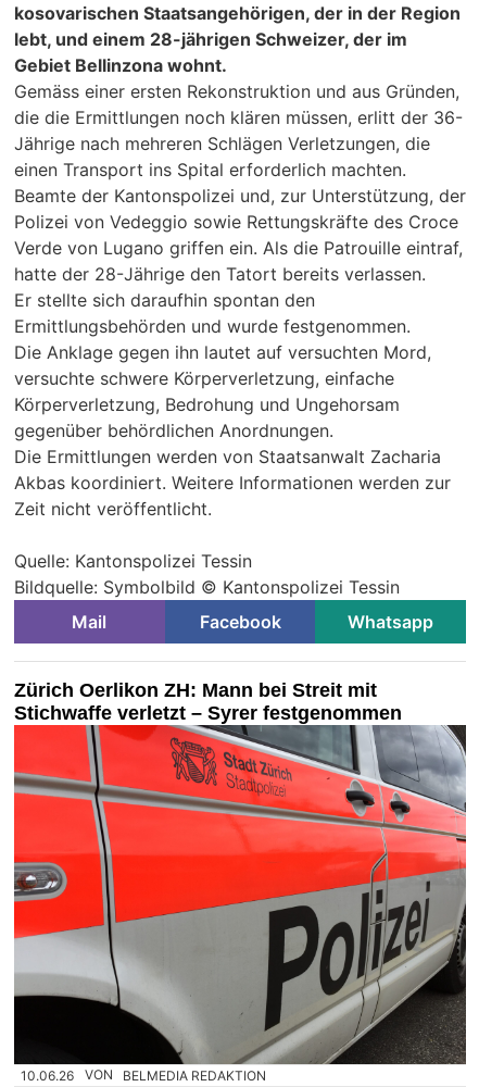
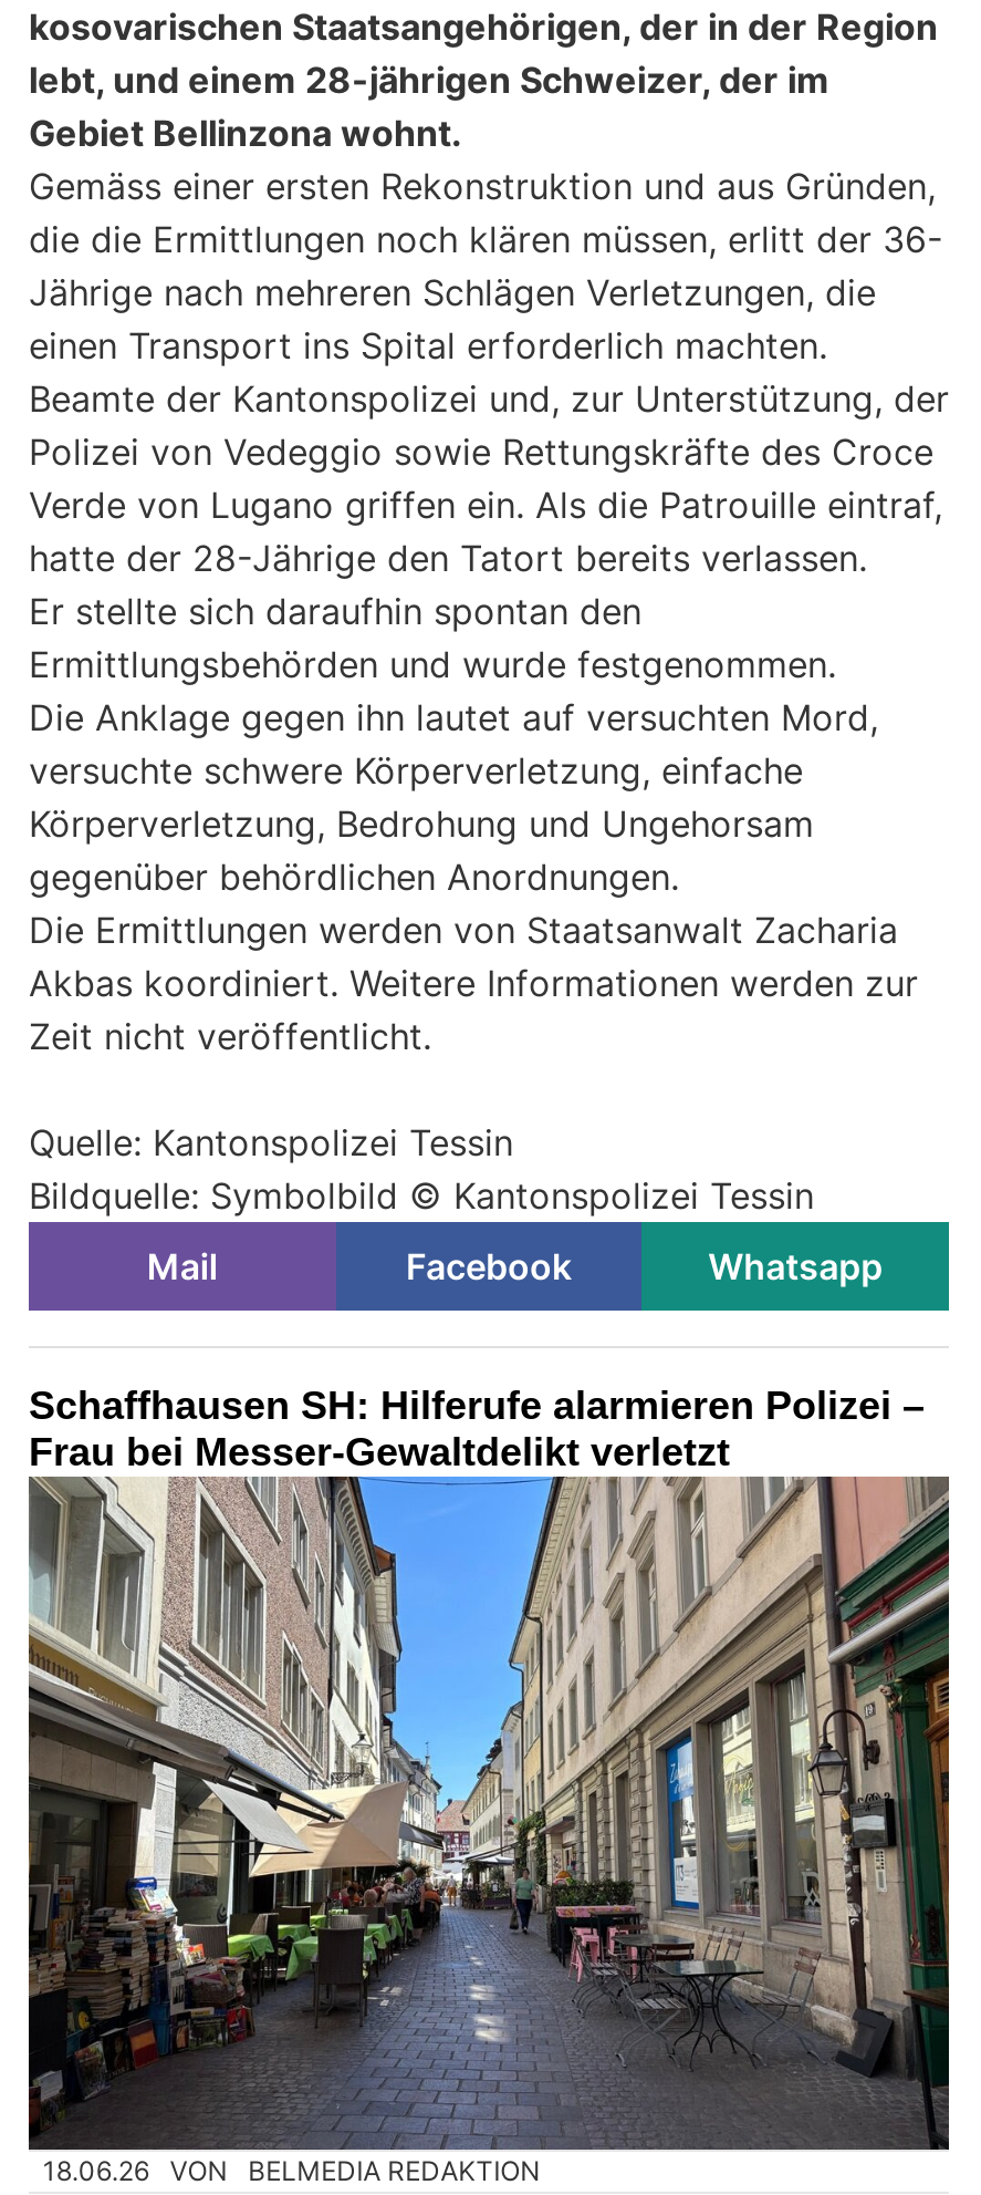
- Zürich Oerlikon ZH: Mann bei Streit mit
- Stichwaffe verletzt – Syrer festgenommen
+ Schaffhausen SH: Hilferufe alarmieren Polizei –
+ Frau bei Messer-Gewaltdelikt verletzt

- [image]
- 10.06.26 VON BELMEDIA REDAKTION
+ [image]
+ 18.06.26 VON BELMEDIA REDAKTION
